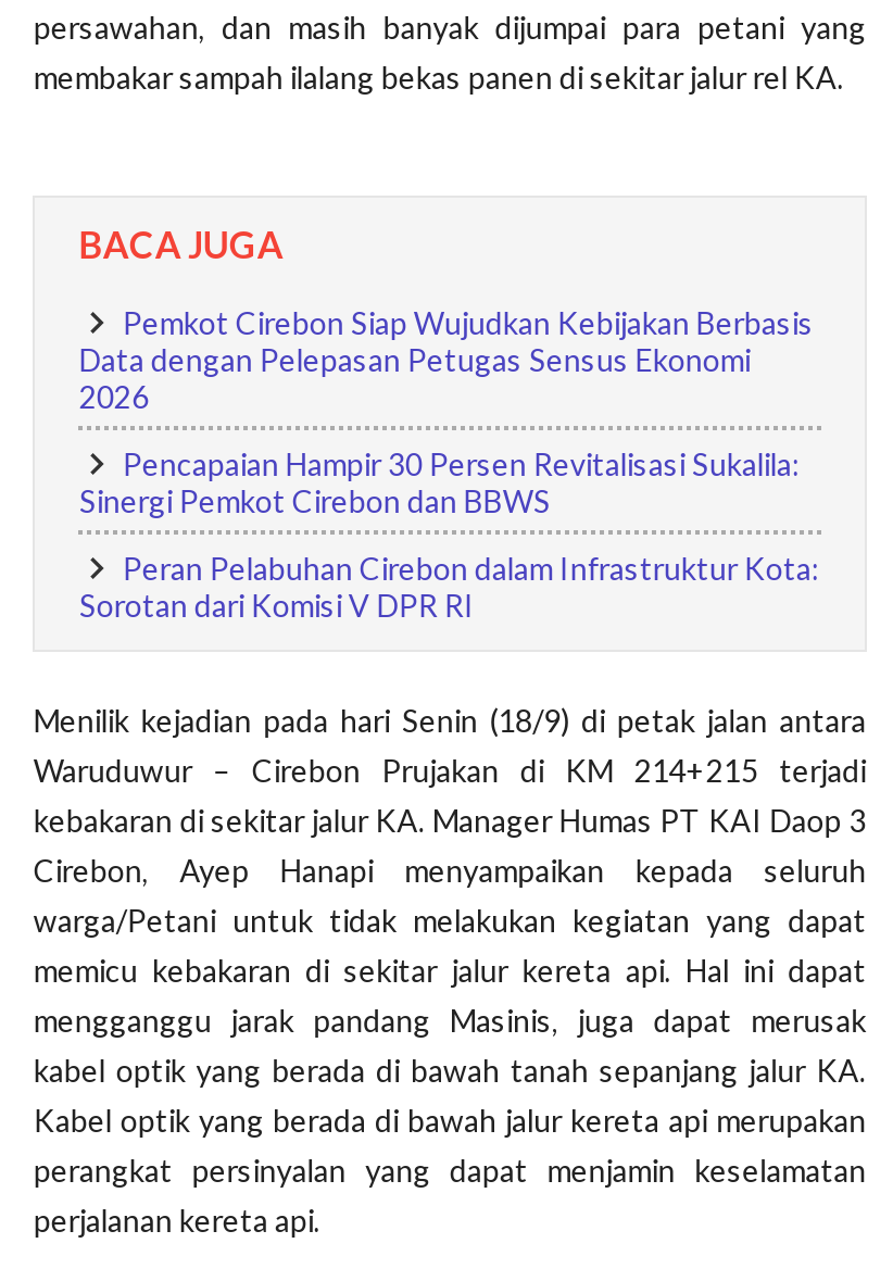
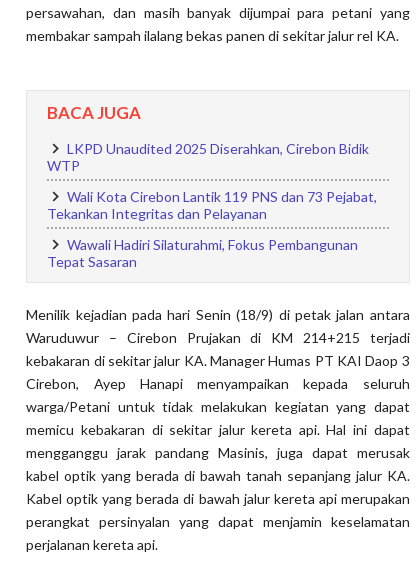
- Pemkot Cirebon Siap Wujudkan Kebijakan Berbasis
- Data dengan Pelepasan Petugas Sensus Ekonomi
- 2026
+ LKPD Unaudited 2025 Diserahkan, Cirebon Bidik
+ WTP

- Pencapaian Hampir 30 Persen Revitalisasi Sukalila:
- Sinergi Pemkot Cirebon dan BBWS
+ Wali Kota Cirebon Lantik 119 PNS dan 73 Pejabat,
+ Tekankan Integritas dan Pelayanan

- Peran Pelabuhan Cirebon dalam Infrastruktur Kota:
- Sorotan dari Komisi V DPR RI
+ Wawali Hadiri Silaturahmi, Fokus Pembangunan
+ Tepat Sasaran
